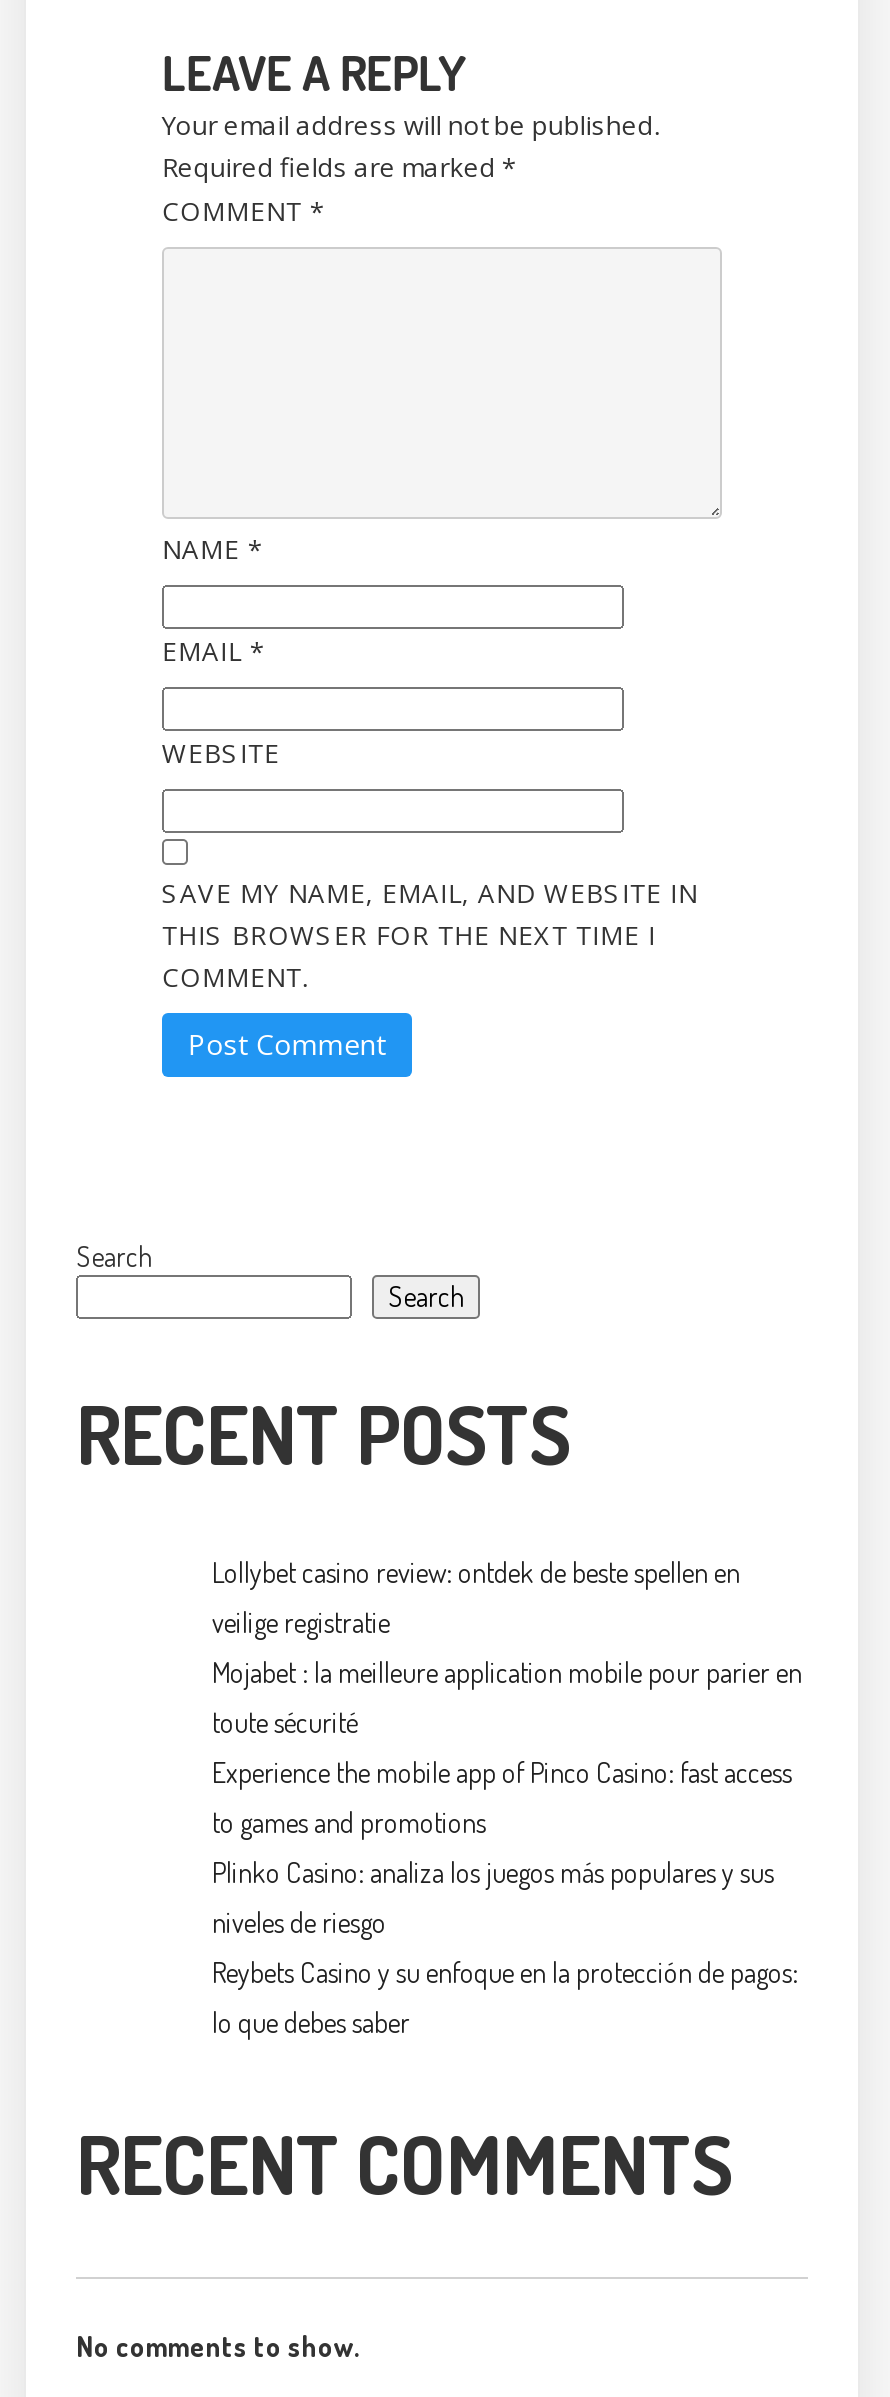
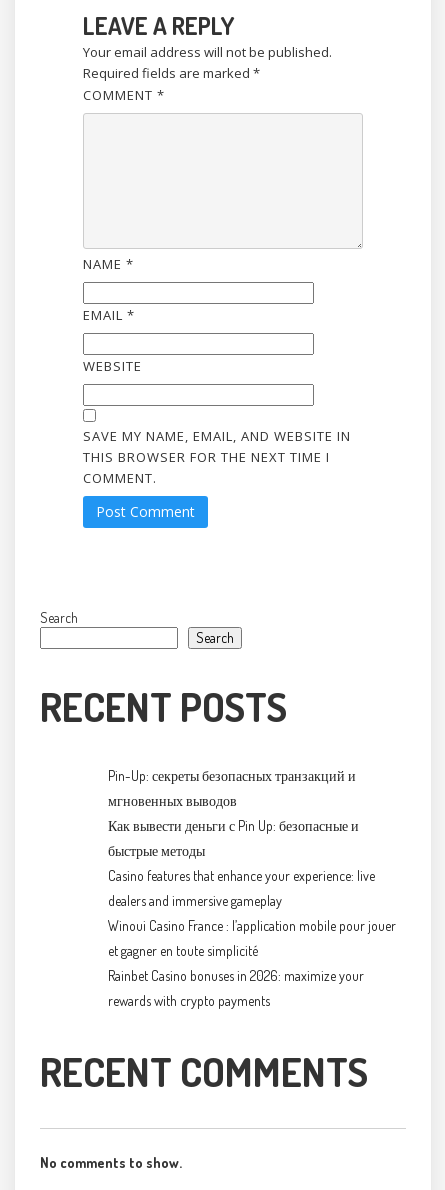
- Lollybet casino review: ontdek de beste spellen en
+ Pin-Up: секреты безопасных транзакций и

- veilige registratie
+ мгновенных выводов

- Mojabet : la meilleure application mobile pour parier en
+ Как вывести деньги с Pin Up: безопасные и

- toute sécurité
+ быстрые методы

- Experience the mobile app of Pinco Casino: fast access
+ Casino features that enhance your experience: live

- to games and promotions
+ dealers and immersive gameplay

- Plinko Casino: analiza los juegos más populares y sus
+ Winoui Casino France : l’application mobile pour jouer

- niveles de riesgo
+ et gagner en toute simplicité

- Reybets Casino y su enfoque en la protección de pagos:
+ Rainbet Casino bonuses in 2026: maximize your

- lo que debes saber
+ rewards with crypto payments
